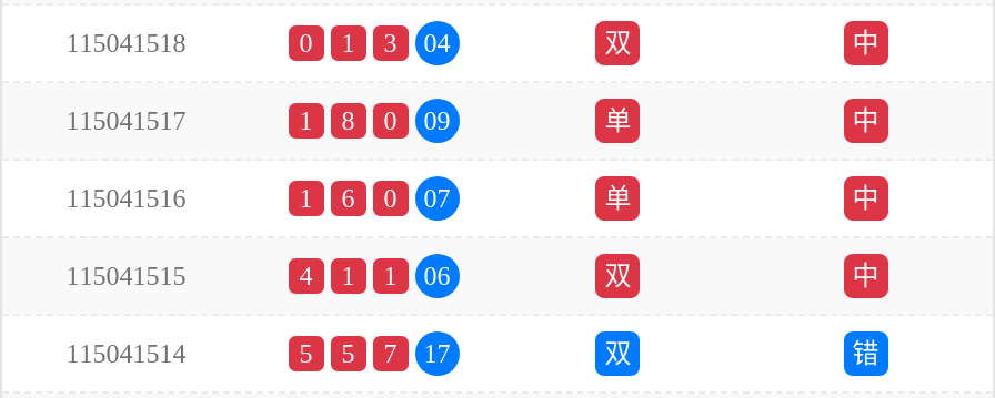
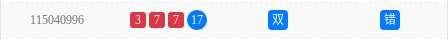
- 115041518
- 0
- 1
+ 115040996

- 04
- 双
- 中
- 115041517
- 1
- 8
- 0
- 09
- 单
- 中
- 115041516
- 1
- 6
- 0
- 07
- 单
- 中
- 115041515
- 4
- 1
- 1
- 06
- 双
- 中
- 115041514
- 5
- 5
+ 7
